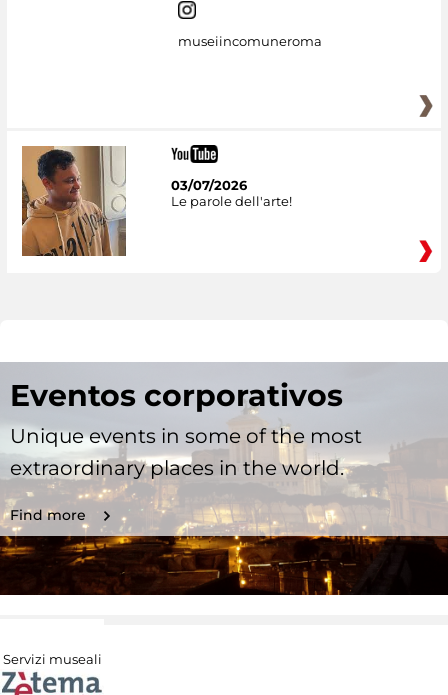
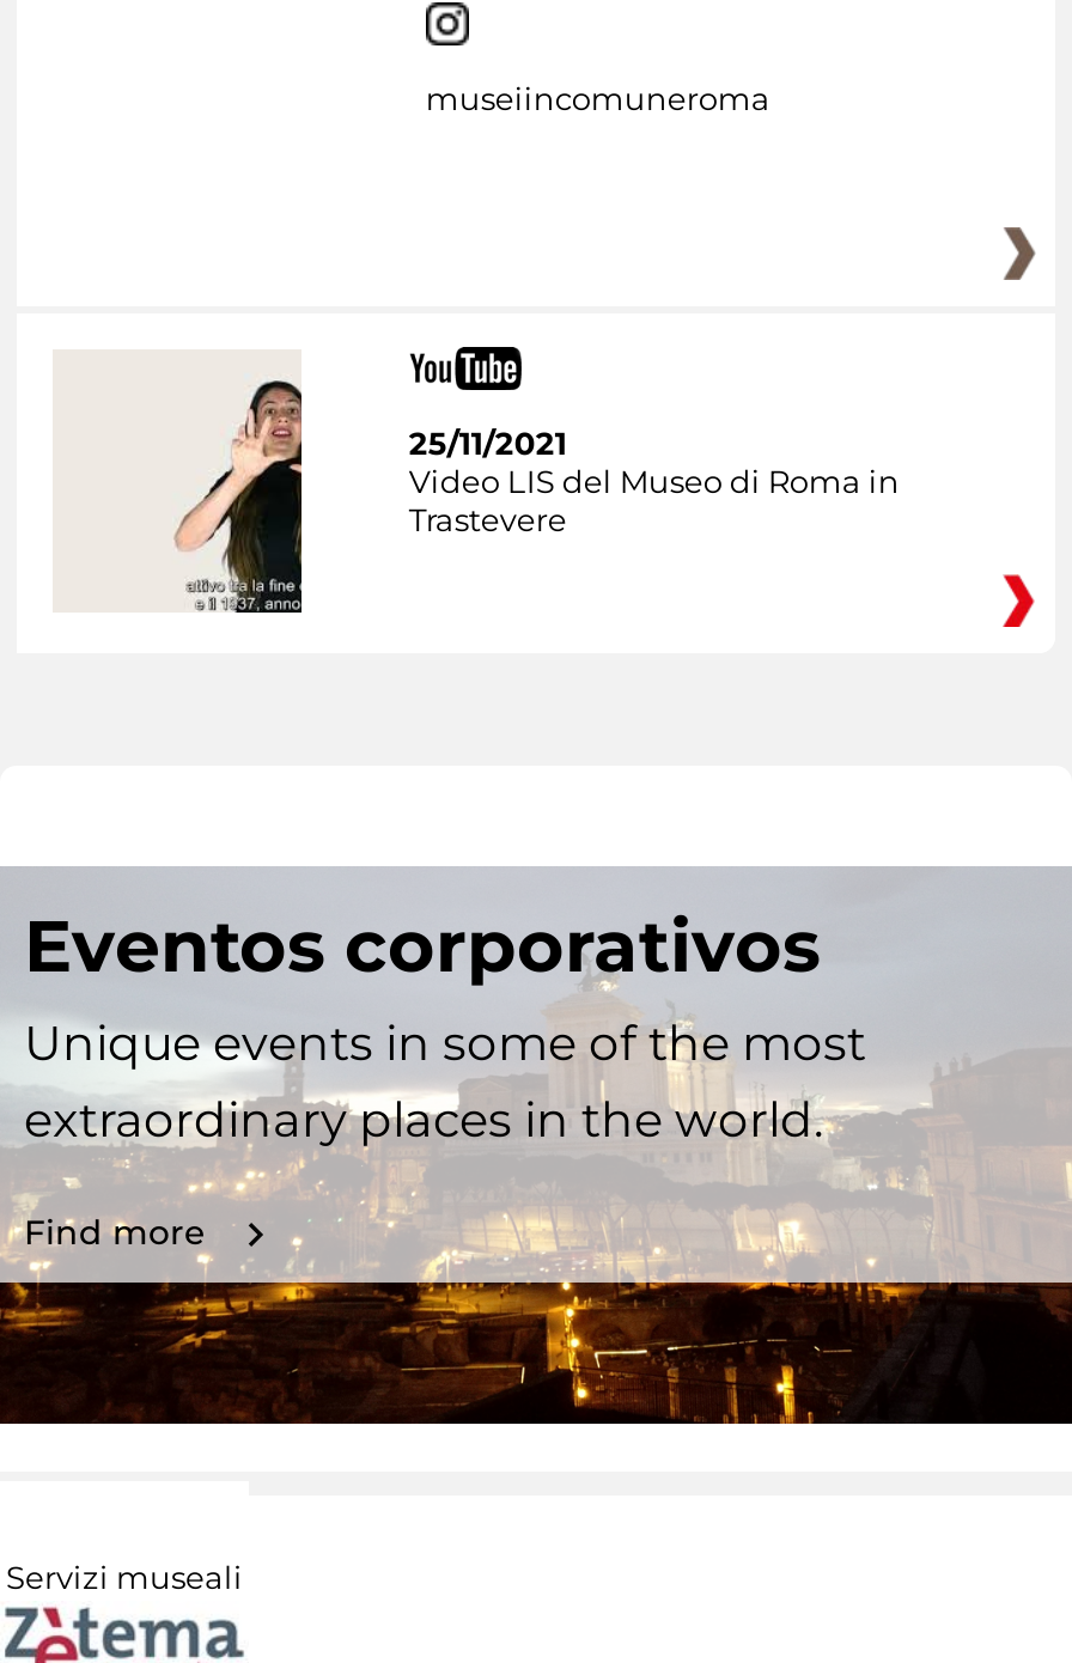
- [image]
+ [image]

- 03/07/2026
- Le parole dell'arte!
+ 25/11/2021
+ Video LIS del Museo di Roma in
+ Trastevere
